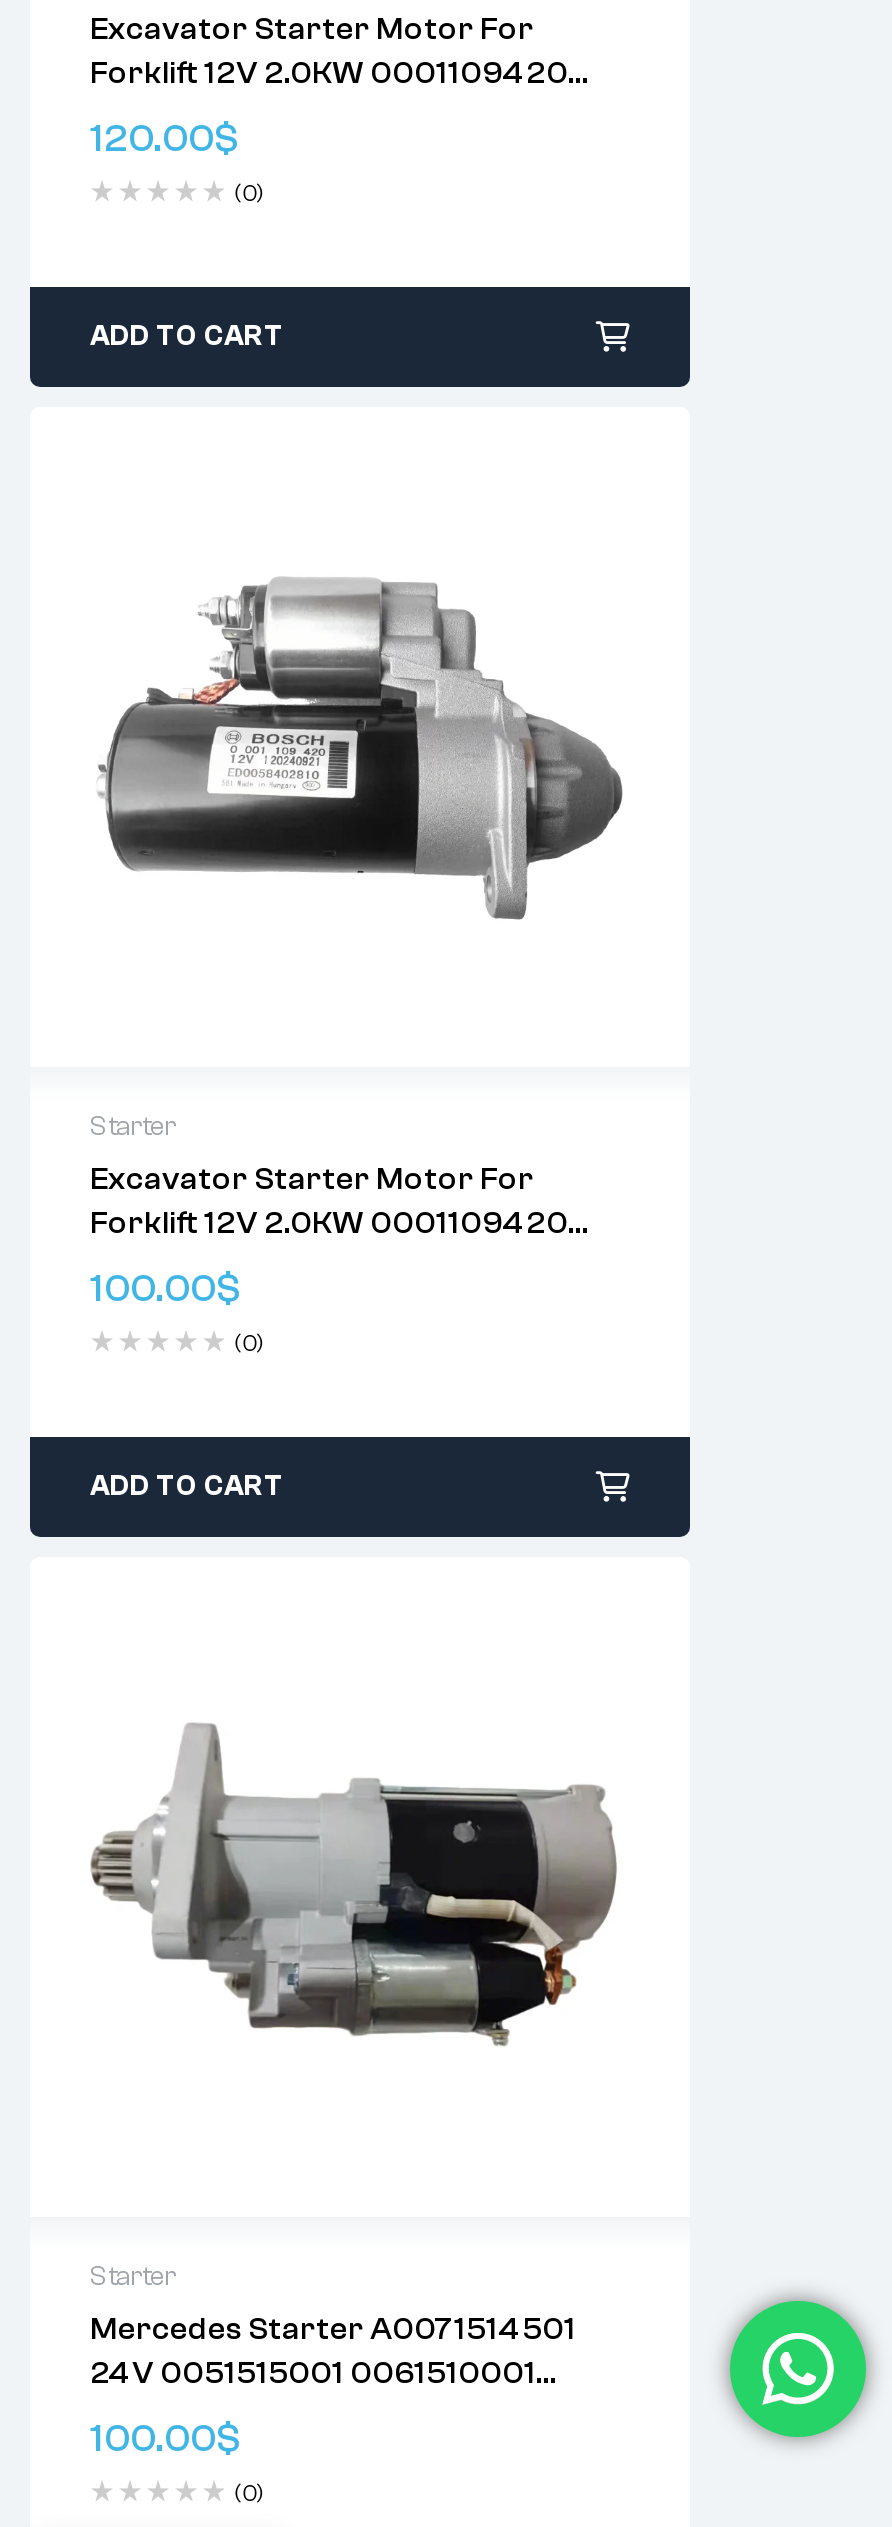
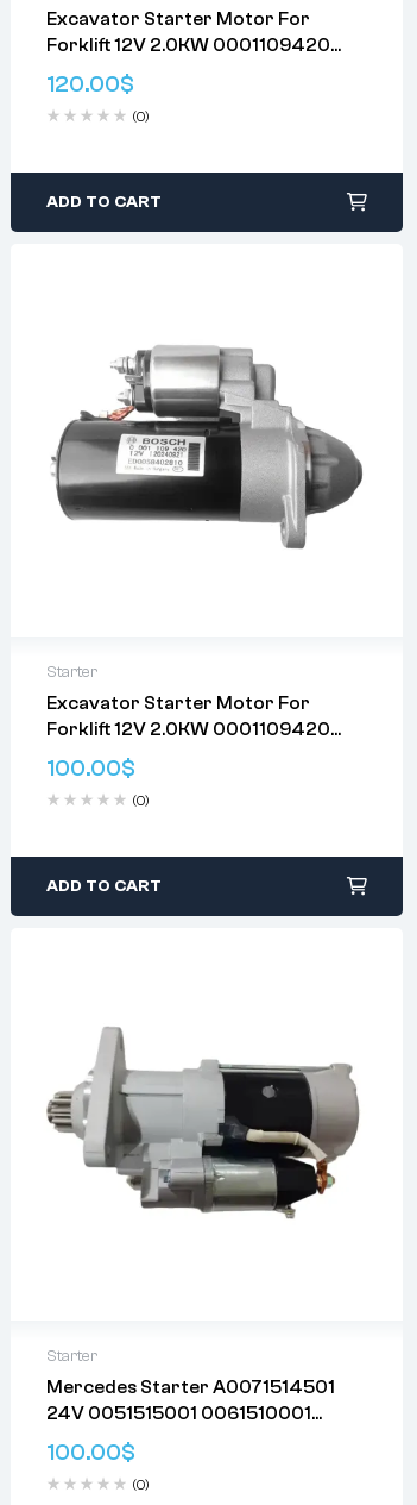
- [image]
